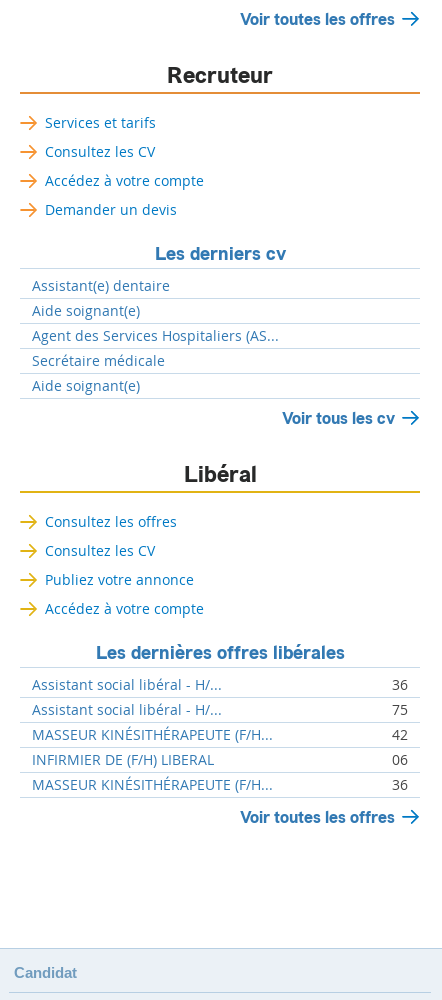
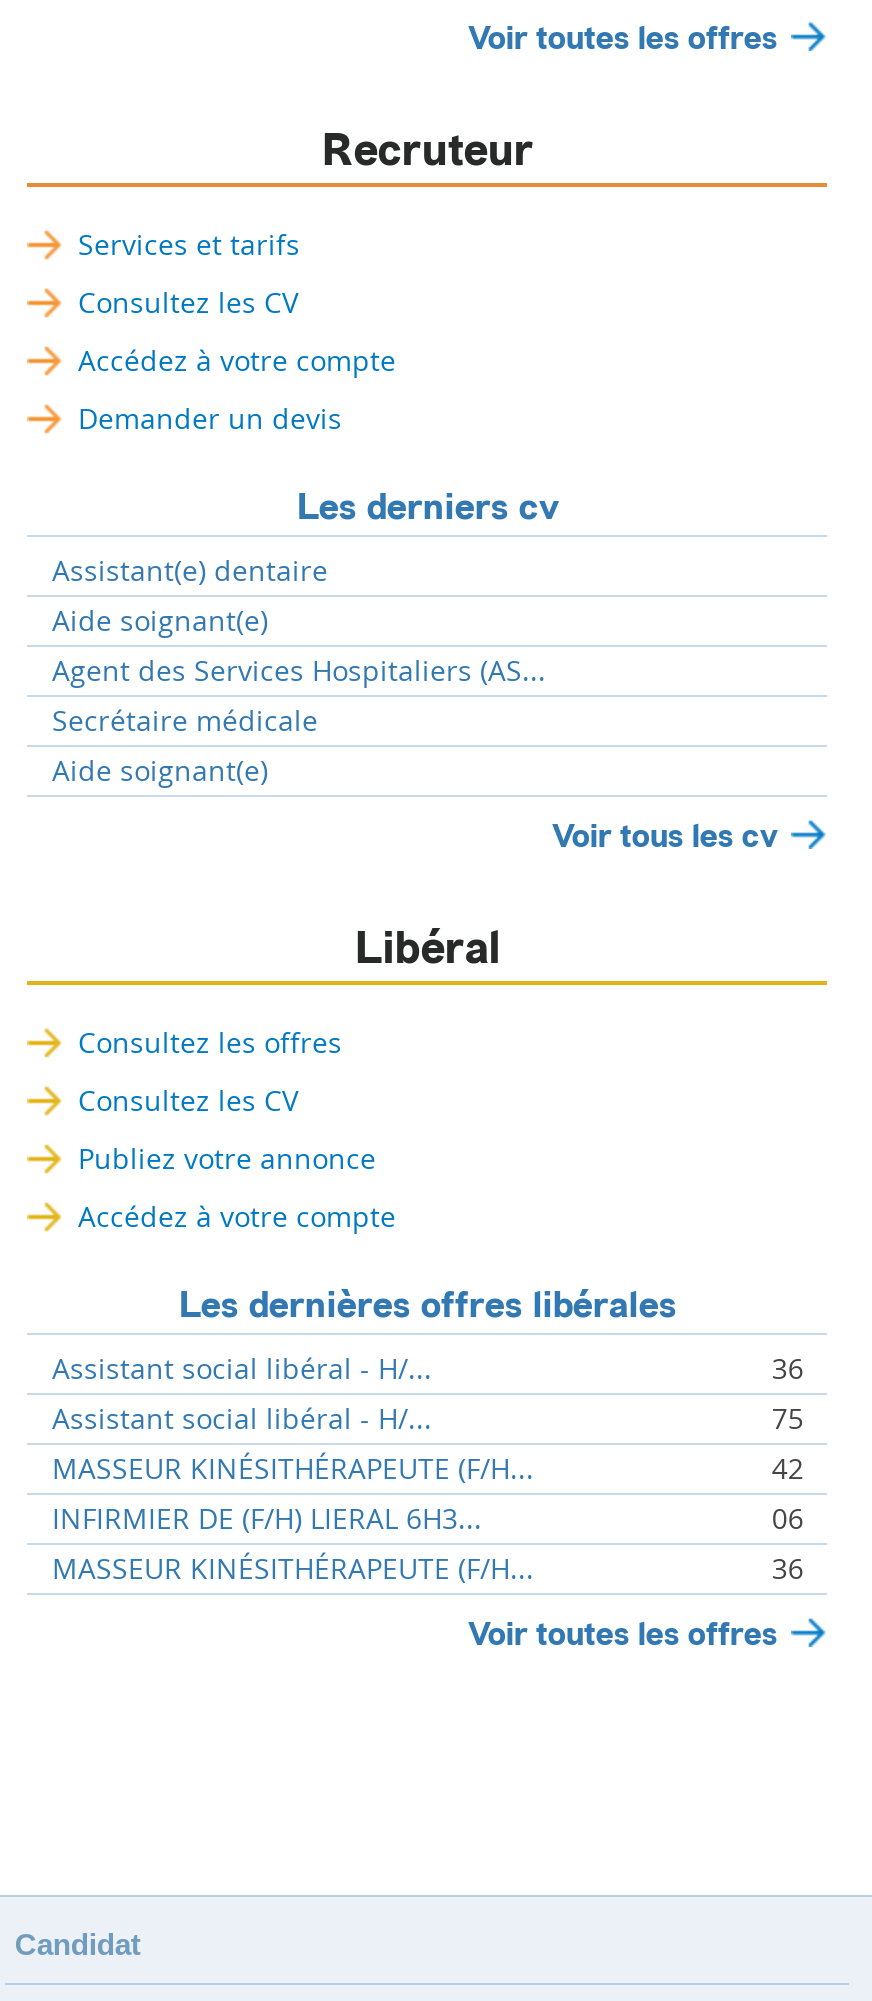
- INFIRMIER DE (F/H) LIBERAL
+ INFIRMIER DE (F/H) LIERAL 6H3...
